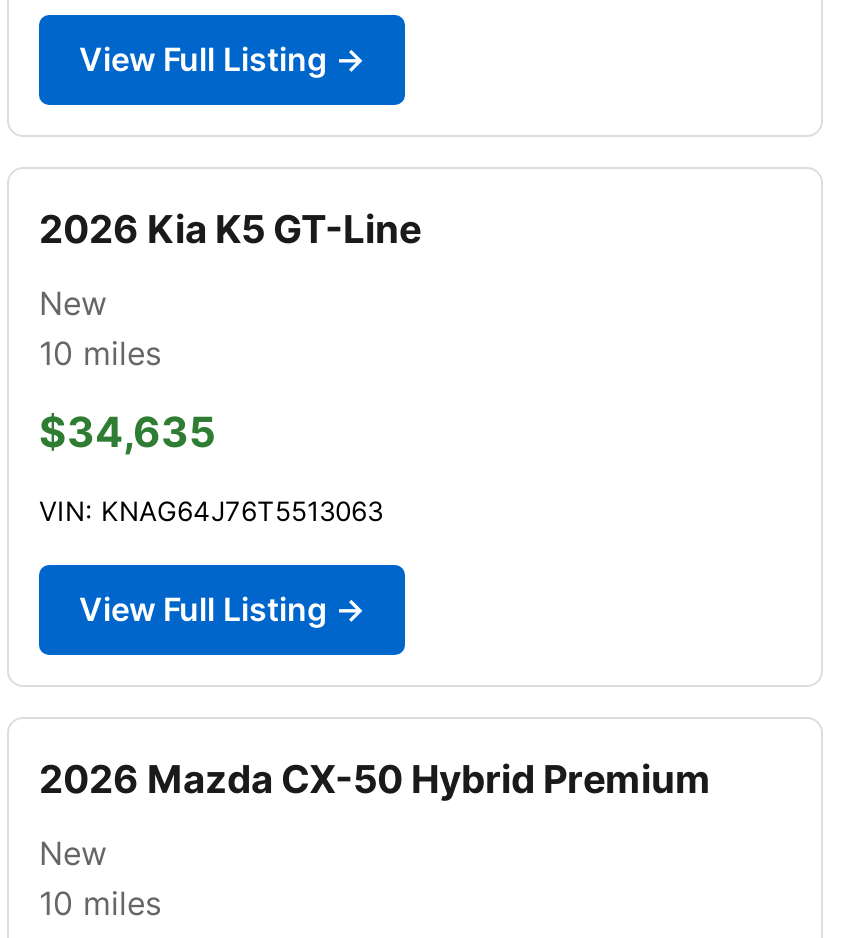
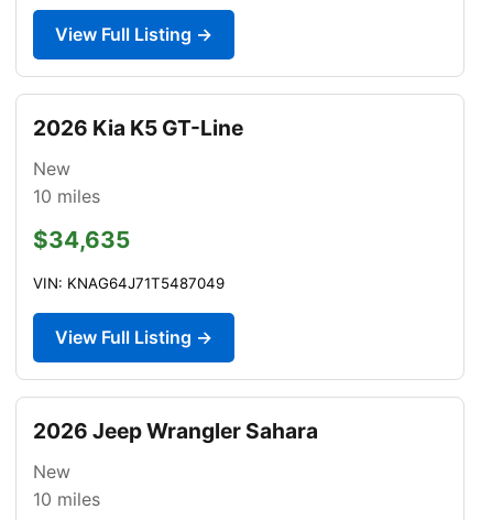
- VIN: KNAG64J76T5513063
+ VIN: KNAG64J71T5487049

- 2026 Mazda CX-50 Hybrid Premium
+ 2026 Jeep Wrangler Sahara
